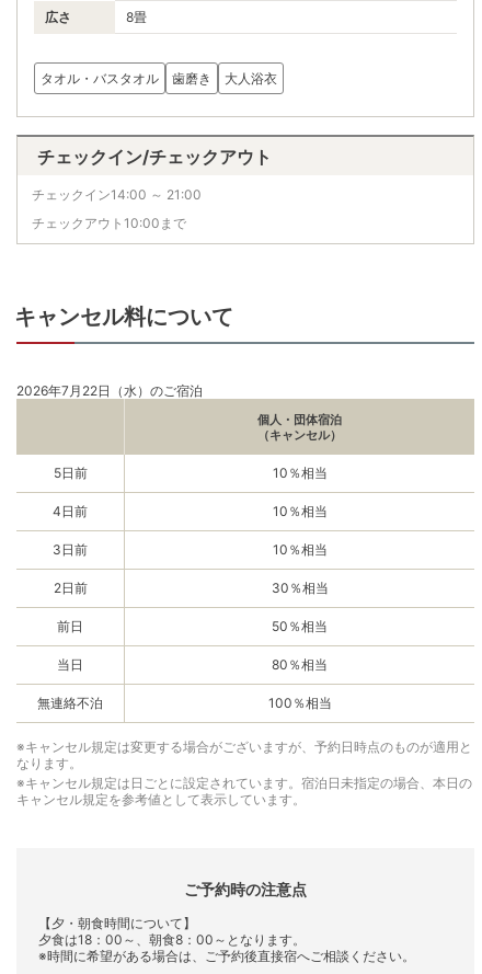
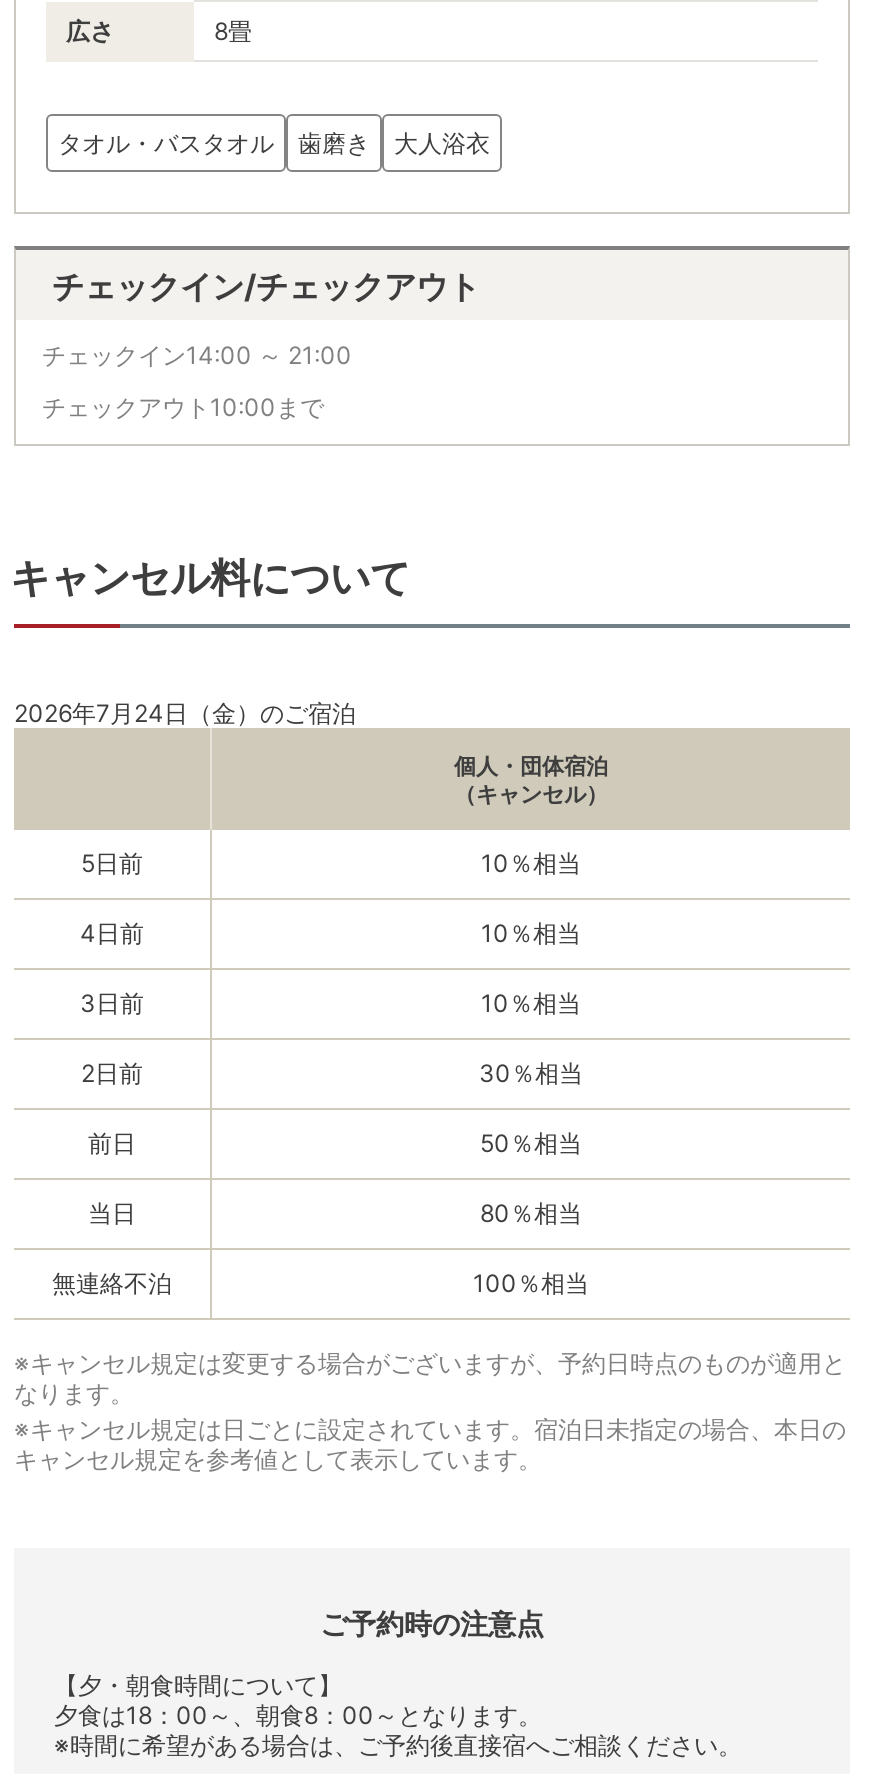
- 2026年7月22日（水）のご宿泊
+ 2026年7月24日（金）のご宿泊
